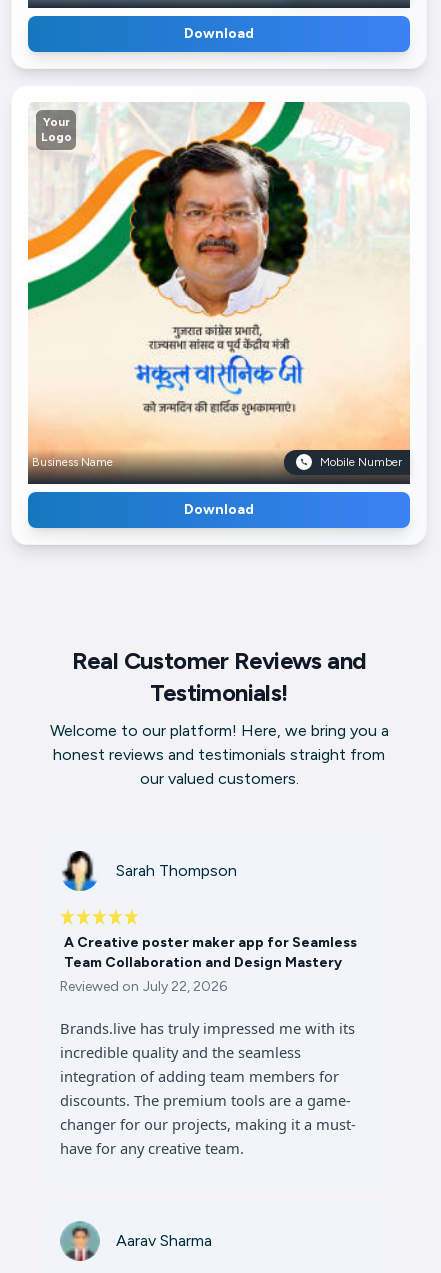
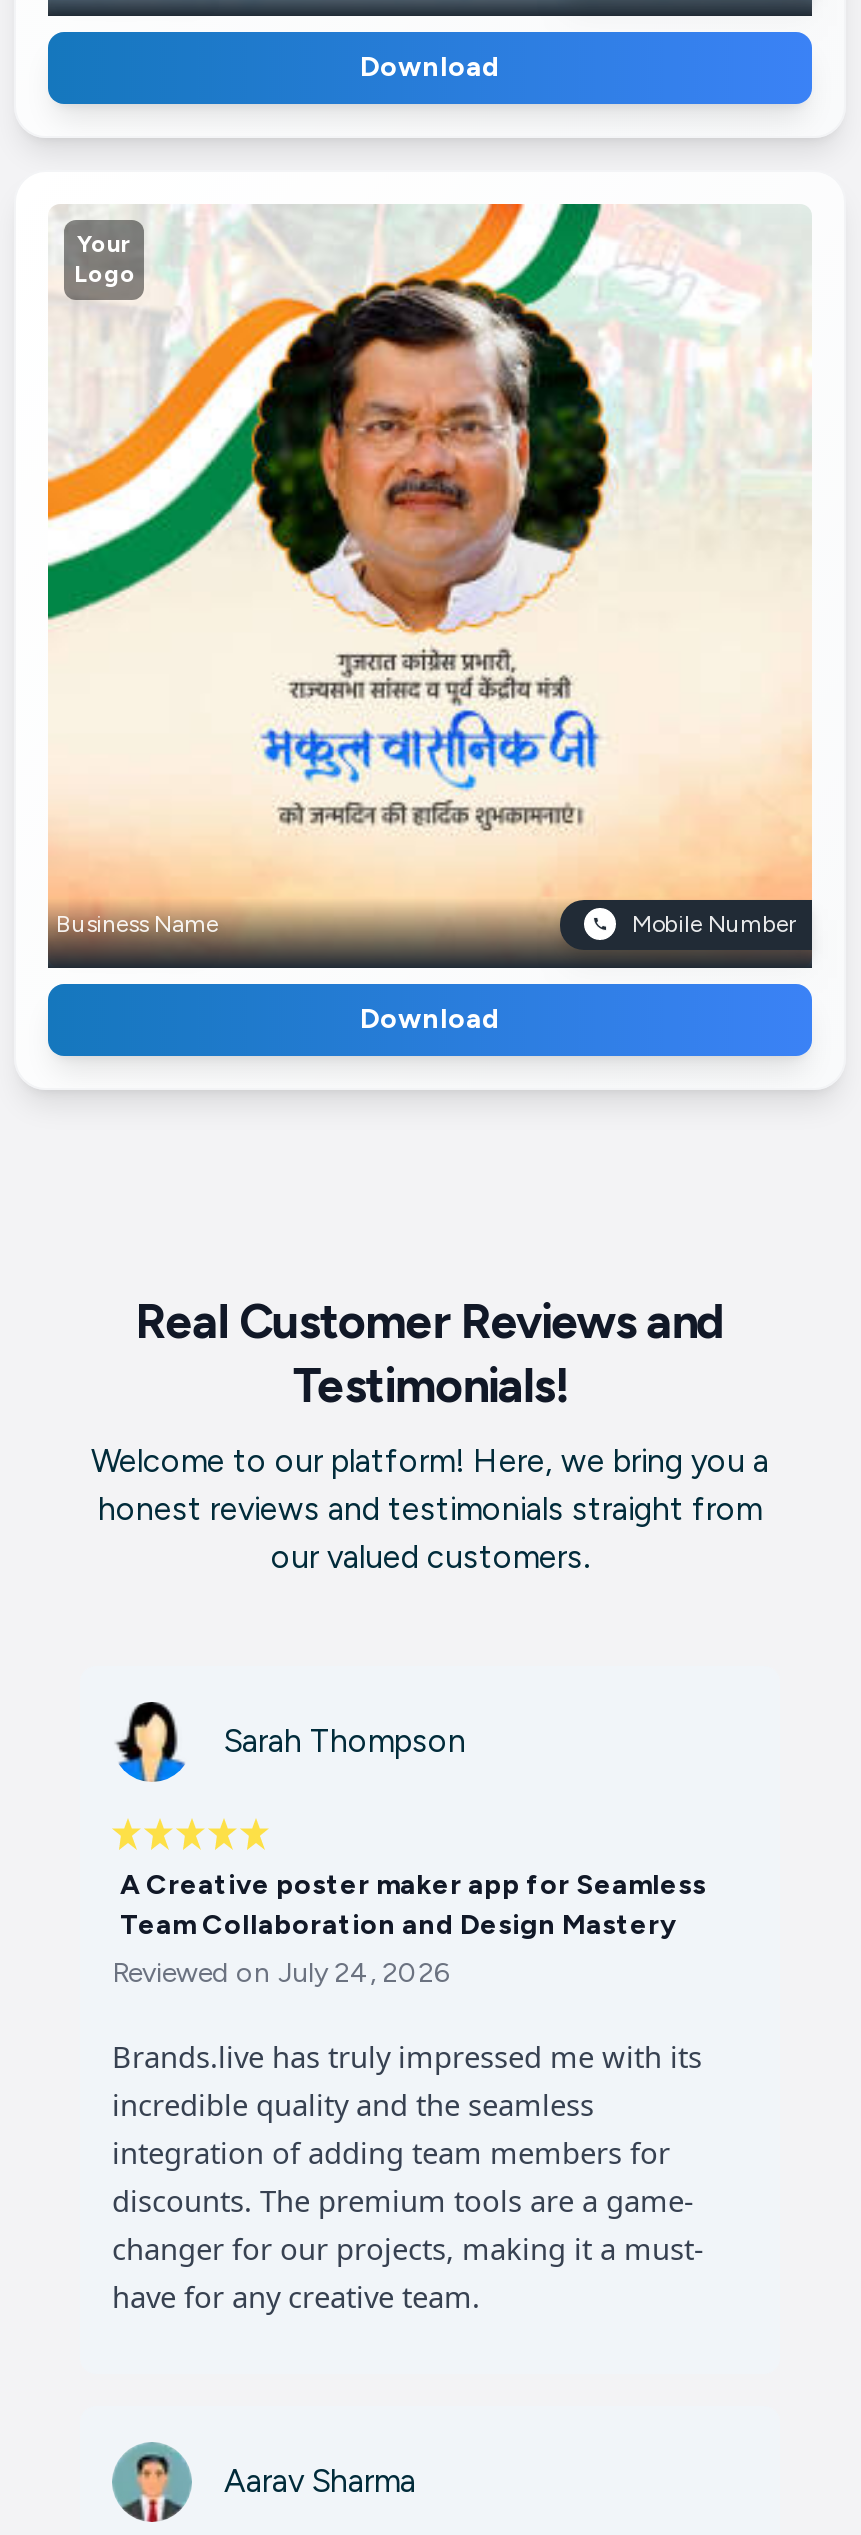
- Reviewed on July 22, 2026
+ Reviewed on July 24, 2026
